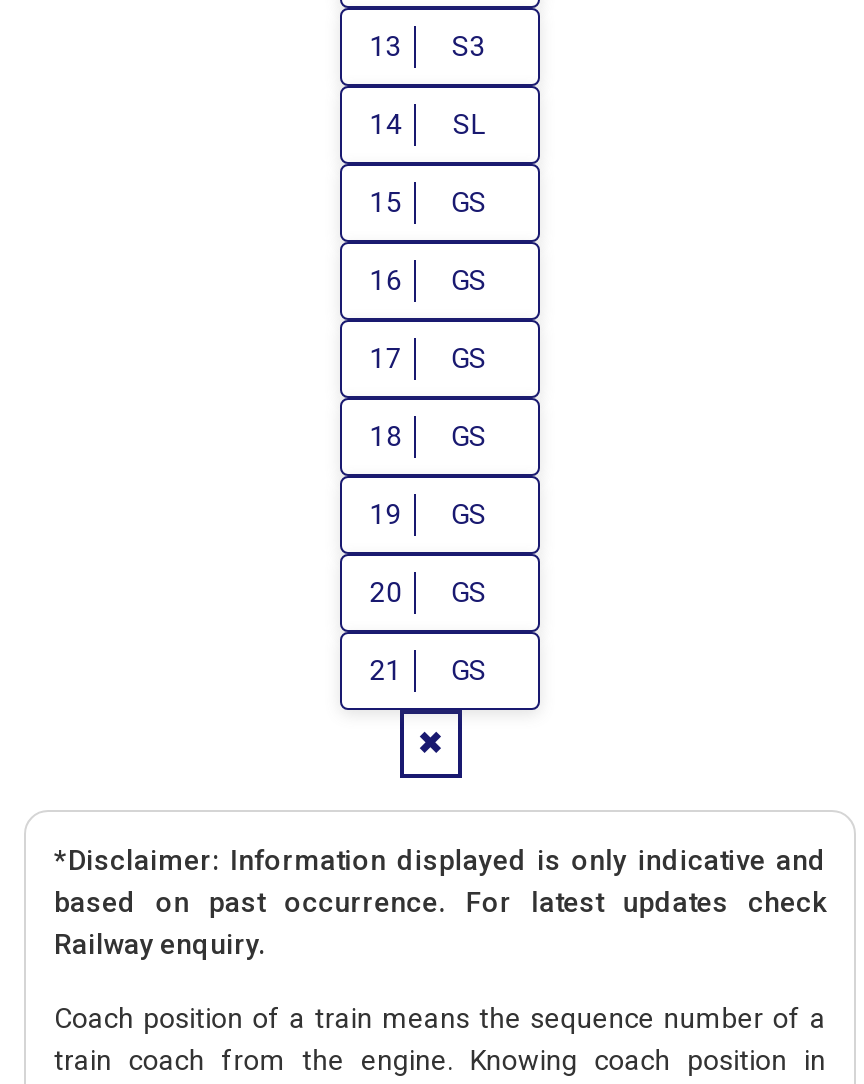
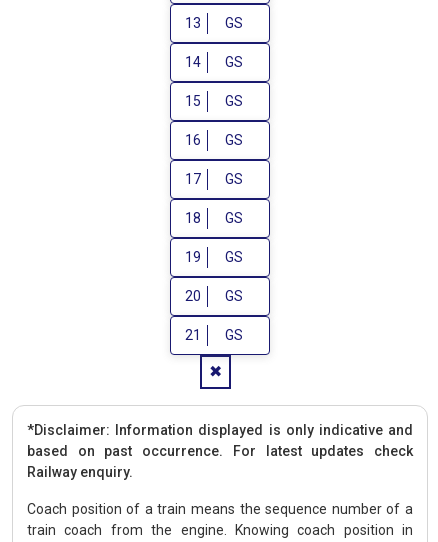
- S3
+ GS

- SL
+ GS
